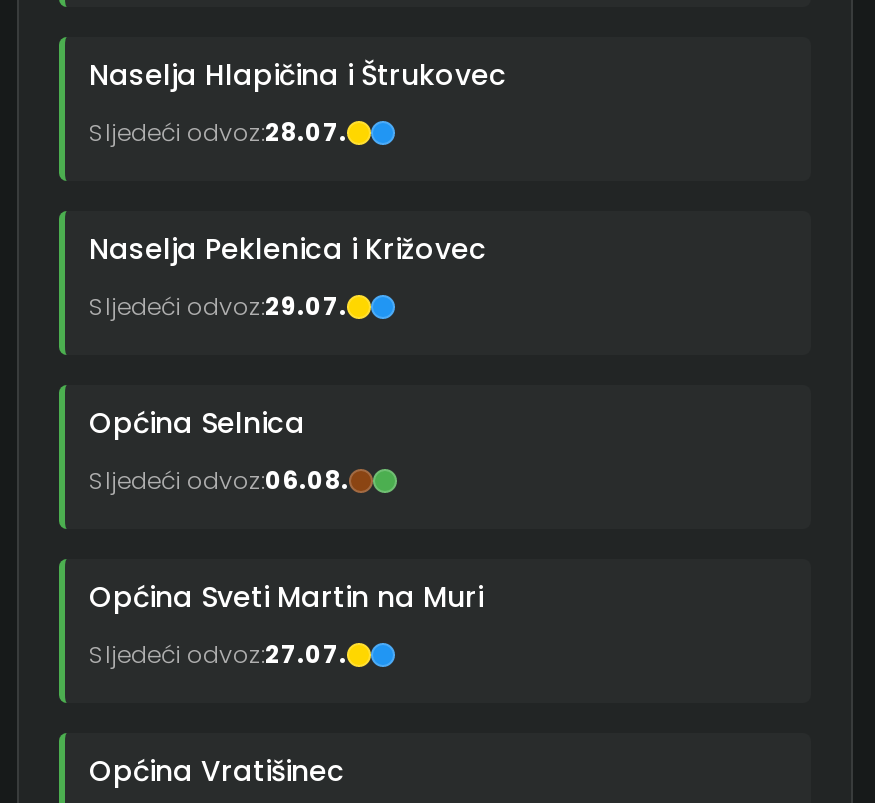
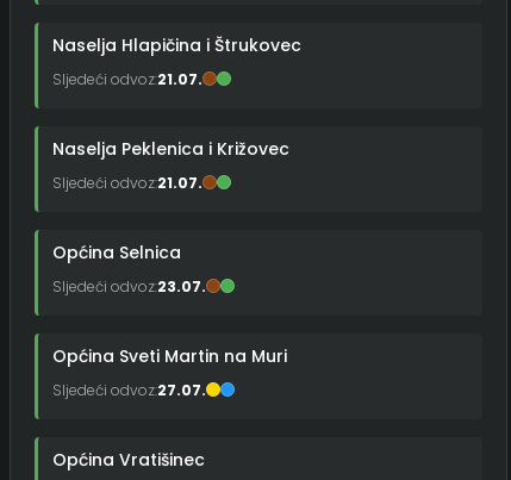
- Sljedeći odvoz:28.07.
+ Sljedeći odvoz:21.07.

- Sljedeći odvoz:29.07.
+ Sljedeći odvoz:21.07.

- Sljedeći odvoz:06.08.
+ Sljedeći odvoz:23.07.
